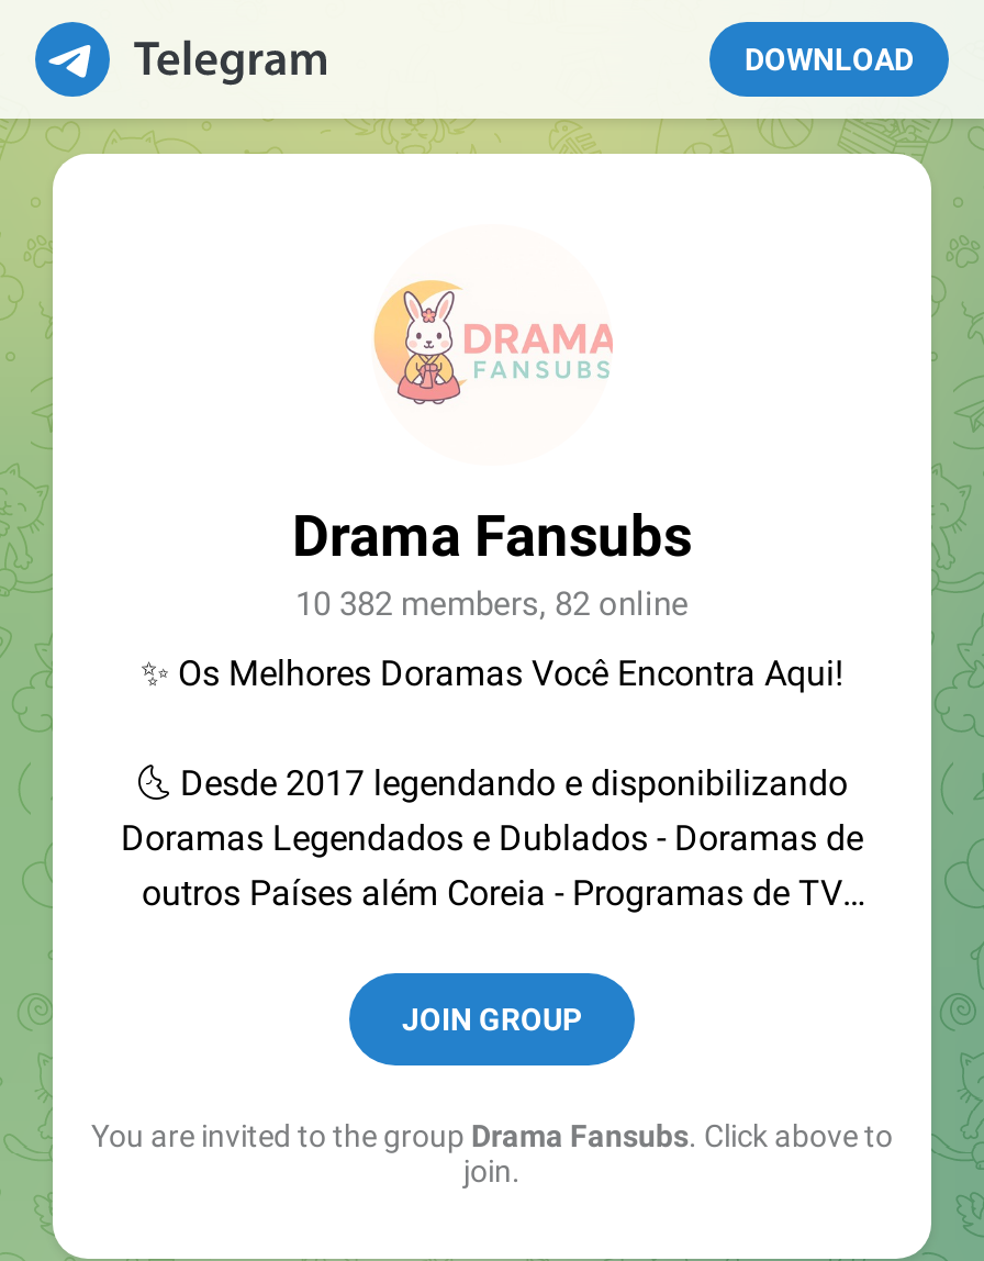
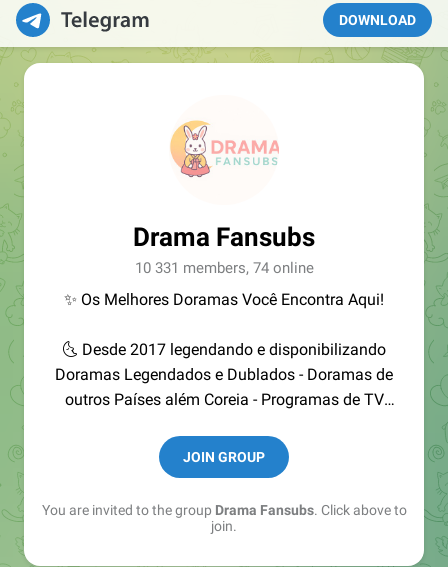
- 10 382 members, 82 online
+ 10 331 members, 74 online
